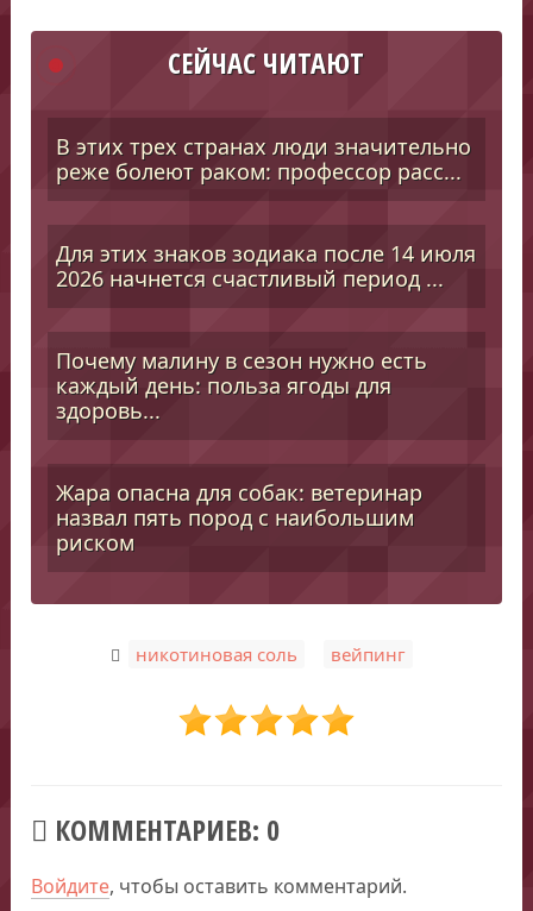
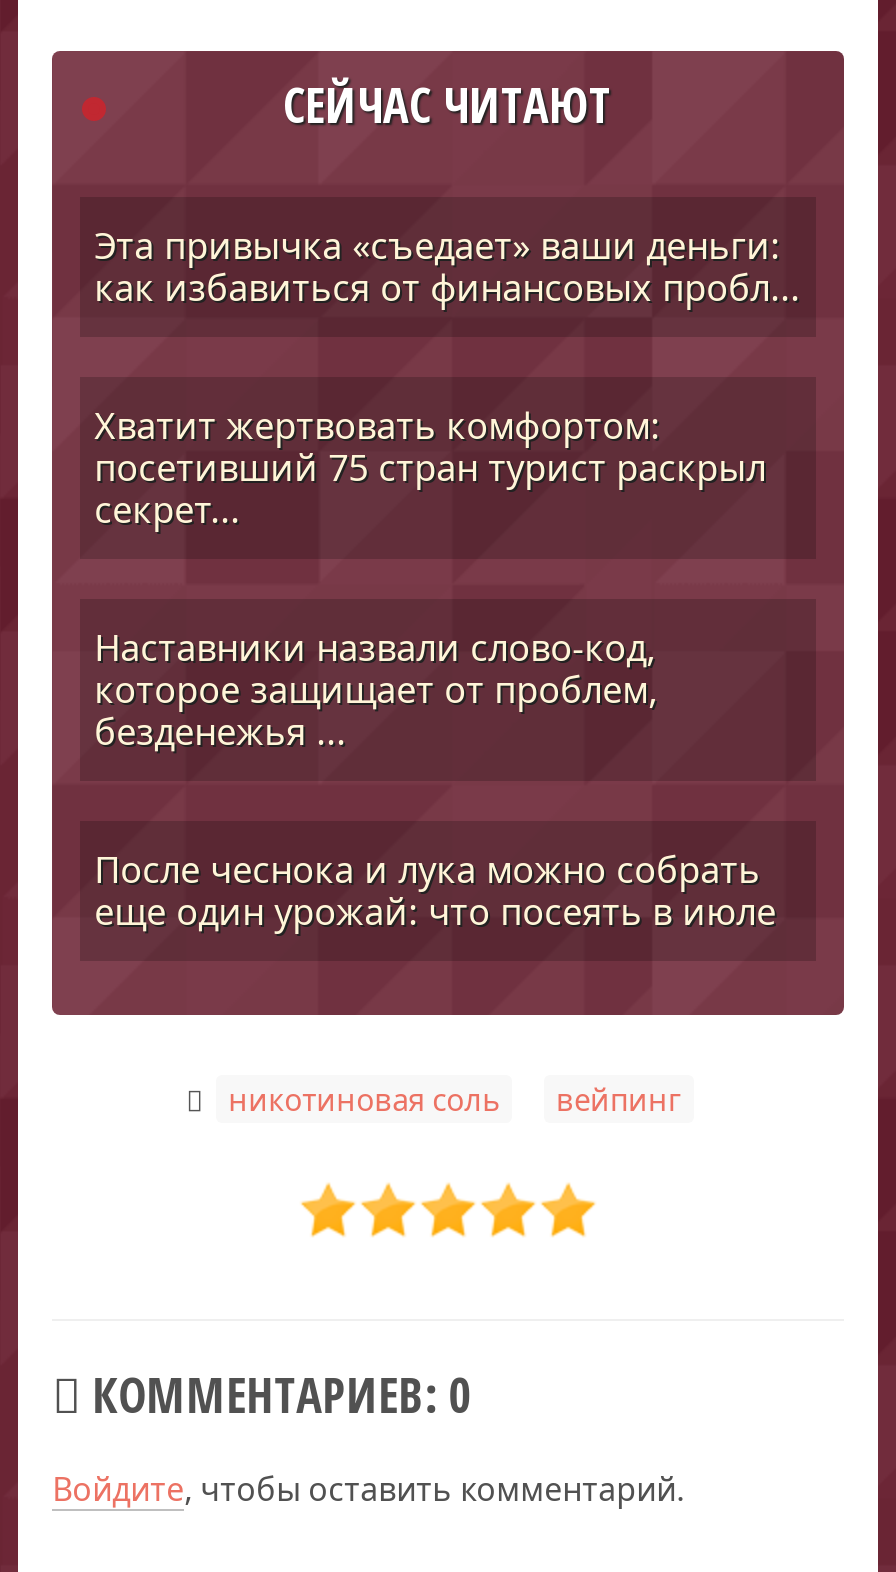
- В этих трех странах люди значительно
- реже болеют раком: профессор расс...
+ Эта привычка «съедает» ваши деньги:
+ как избавиться от финансовых пробл...

- Для этих знаков зодиака после 14 июля
- 2026 начнется счастливый период ...
+ Хватит жертвовать комфортом:
+ посетивший 75 стран турист раскрыл
+ секрет...

- Почему малину в сезон нужно есть
- каждый день: польза ягоды для
- здоровь...
+ Наставники назвали слово-код,
+ которое защищает от проблем,
+ безденежья ...

- Жара опасна для собак: ветеринар
- назвал пять пород с наибольшим
- риском
+ После чеснока и лука можно собрать
+ еще один урожай: что посеять в июле
